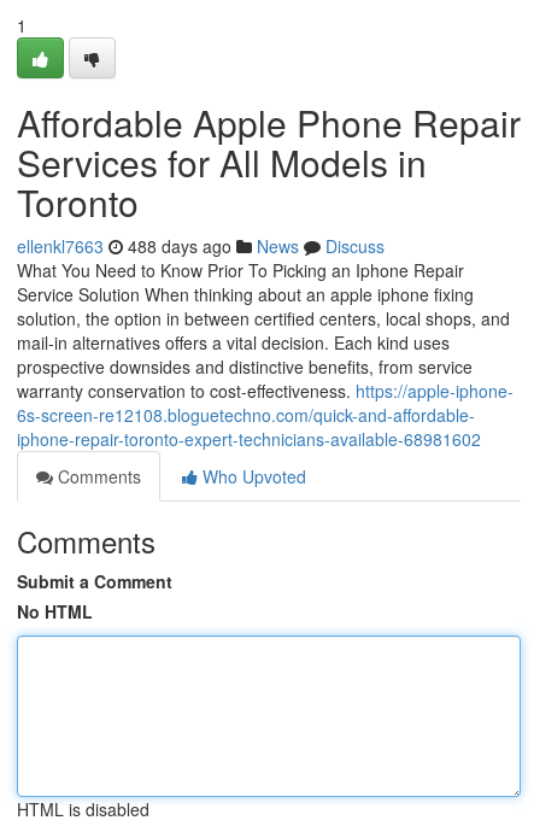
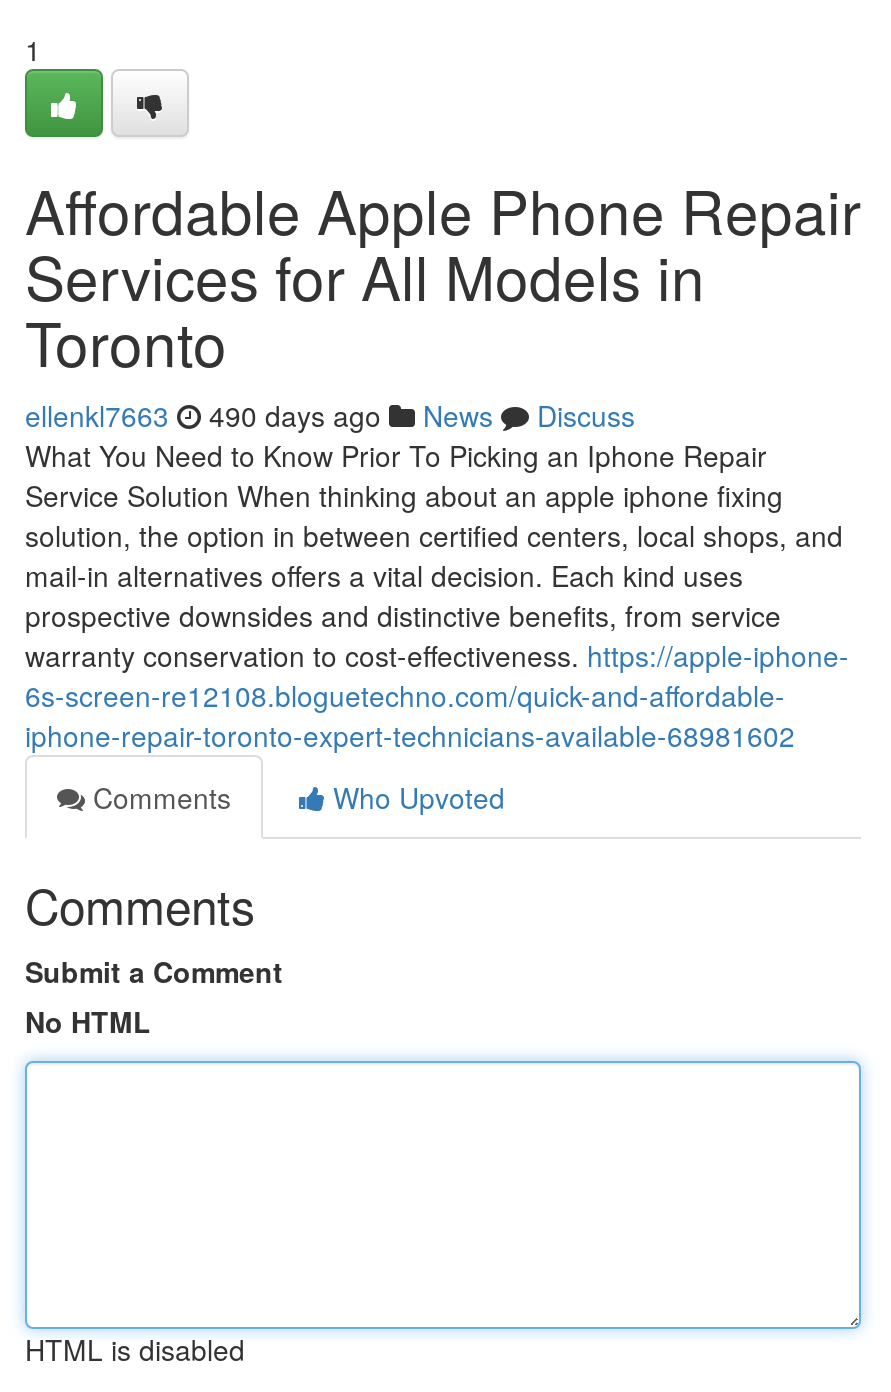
- ellenkl7663 488 days ago News Discuss
+ ellenkl7663 490 days ago News Discuss
